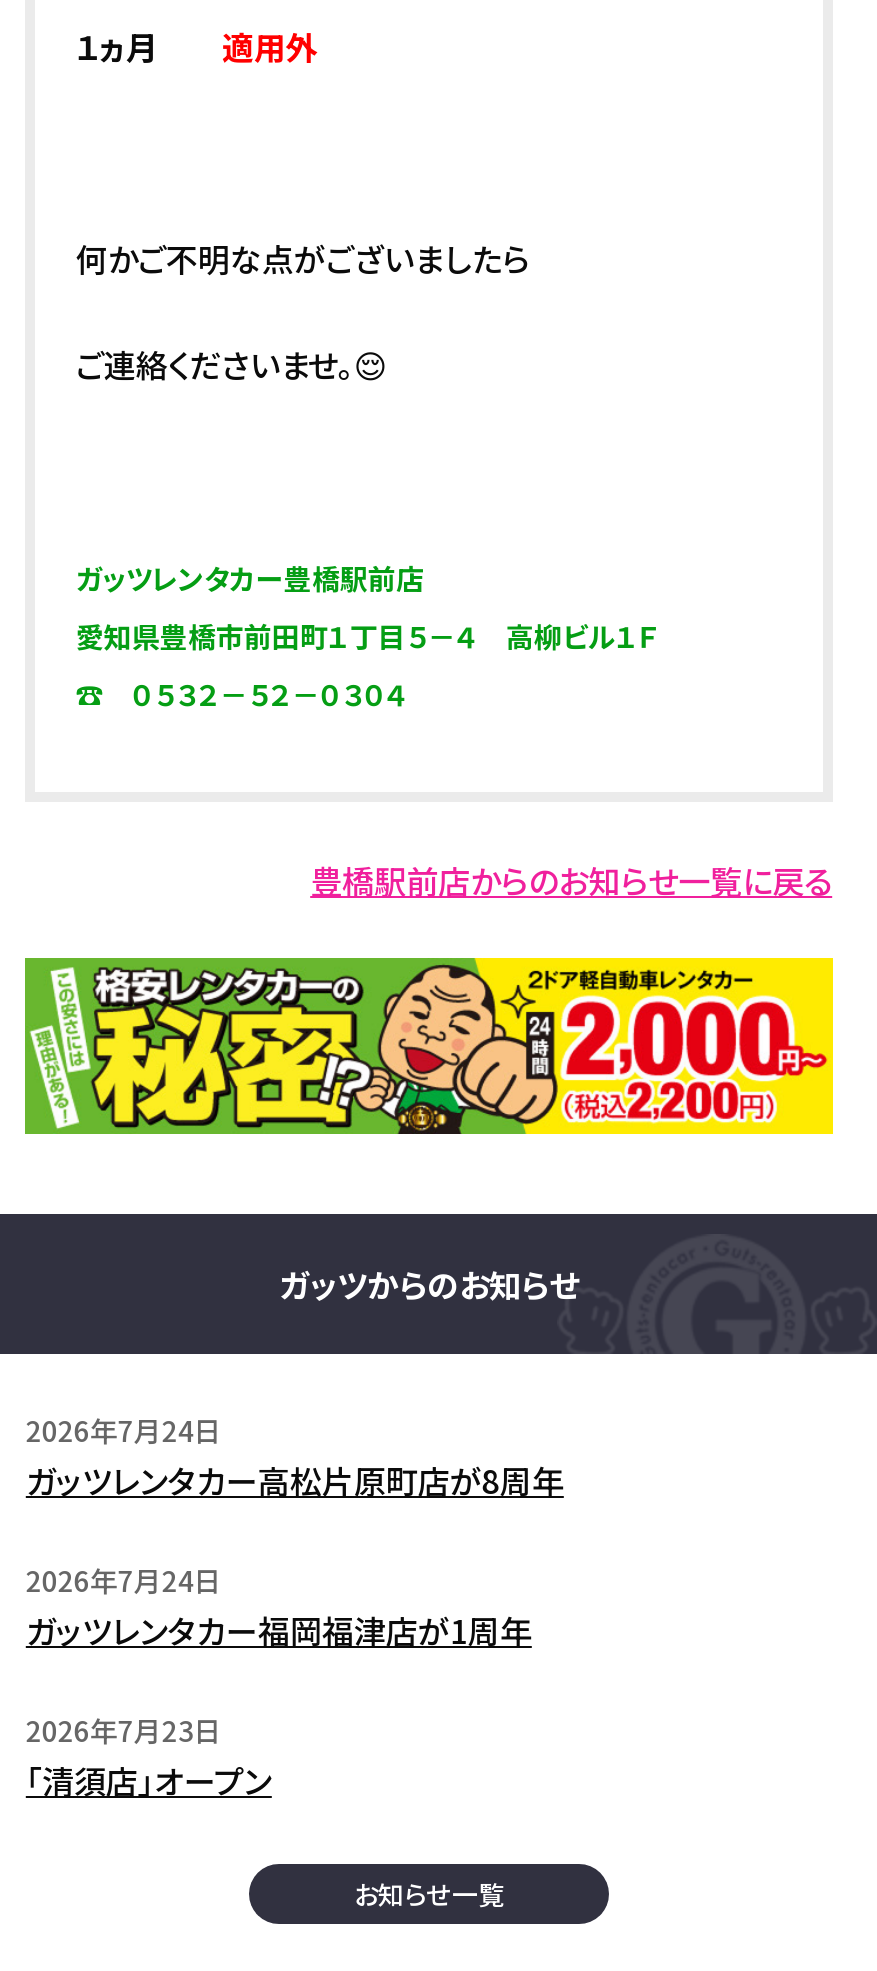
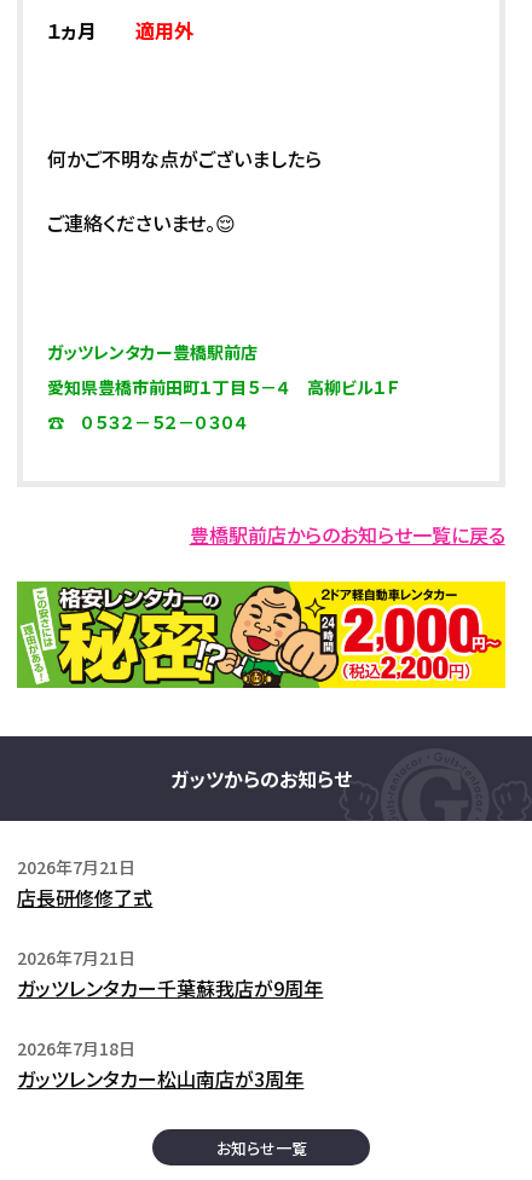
- 2026年7月24日
- ガッツレンタカー高松片原町店が8周年
+ 2026年7月21日
+ 店長研修修了式

- 2026年7月24日
- ガッツレンタカー福岡福津店が1周年
+ 2026年7月21日
+ ガッツレンタカー千葉蘇我店が9周年

- 2026年7月23日
- 「清須店」オープン
+ 2026年7月18日
+ ガッツレンタカー松山南店が3周年
